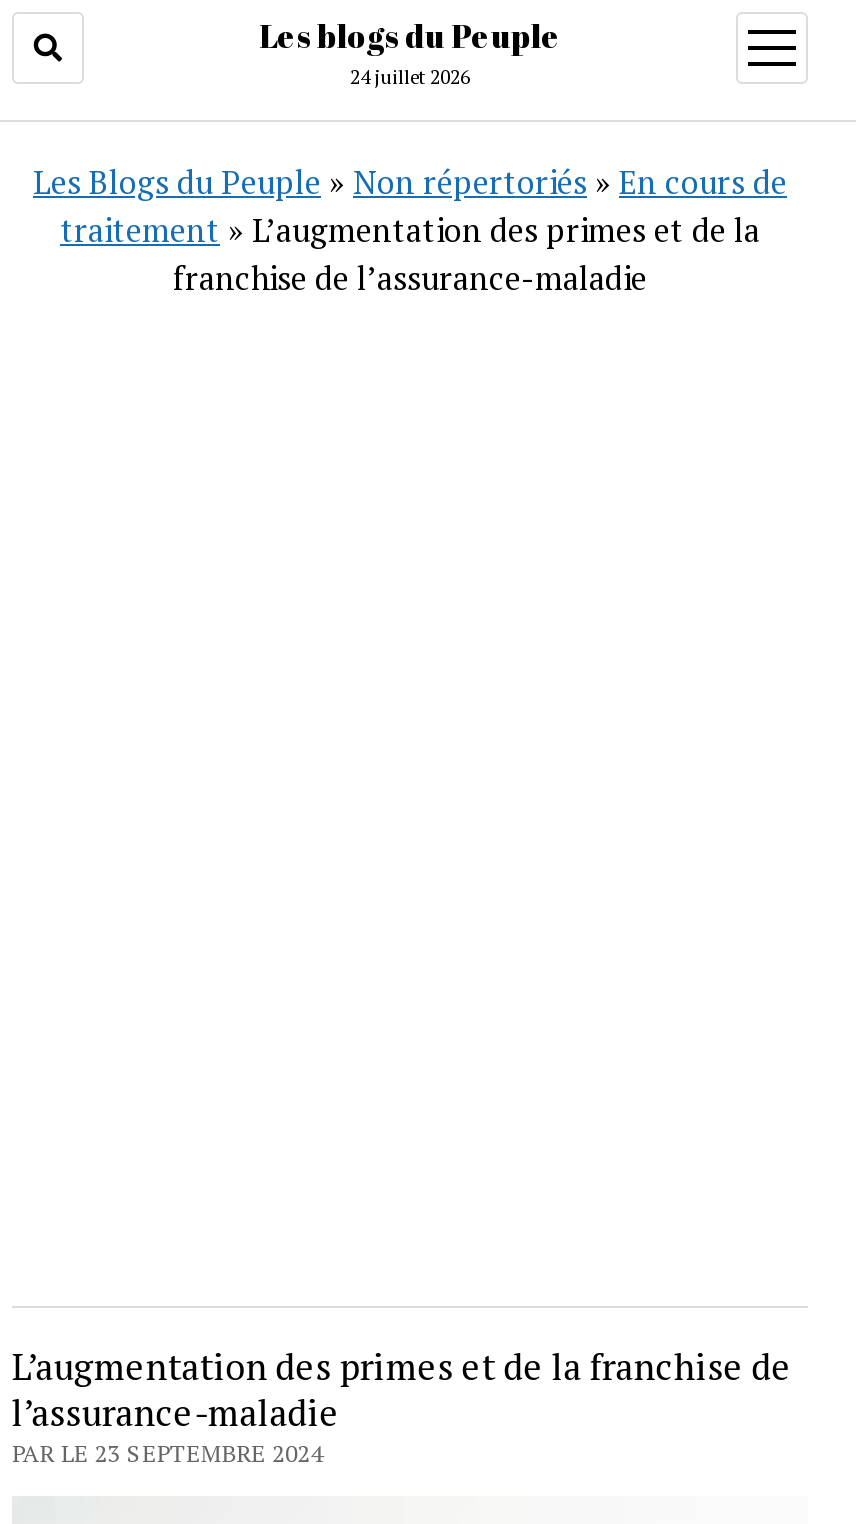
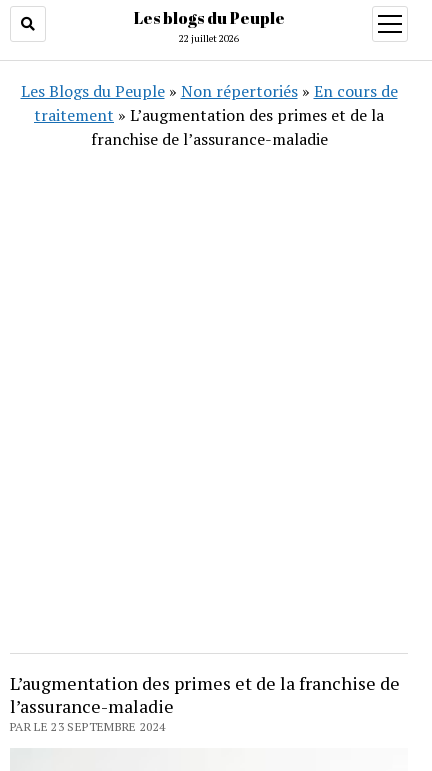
- 24 juillet 2026
+ 22 juillet 2026
